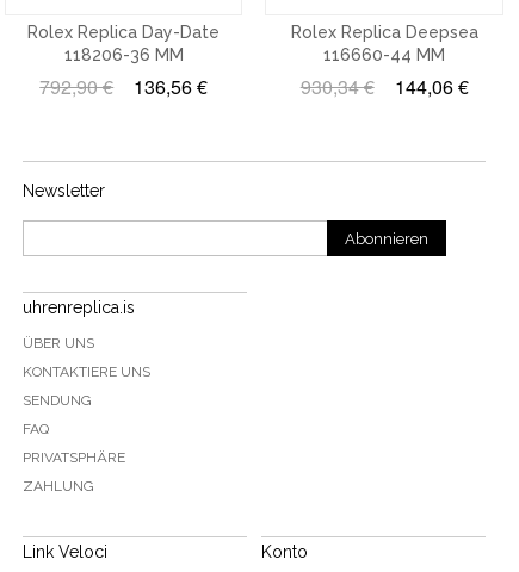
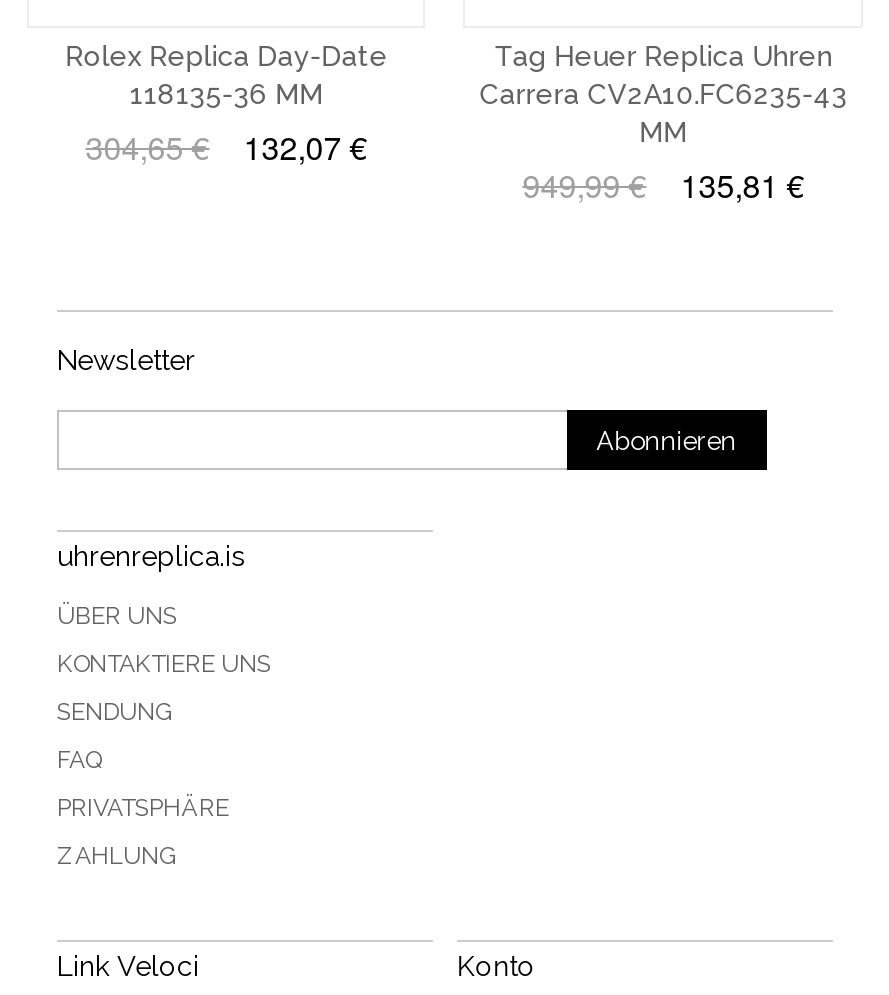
- Rolex Replica Deepsea
- 116660-44 MM
- 930,34 €
- 144,06 €
+ Tag Heuer Replica Uhren
+ Carrera CV2A10.FC6235-43
+ MM
+ 949,99 €
+ 135,81 €

- 118206-36 MM
- 792,90 €
- 136,56 €
+ 118135-36 MM
+ 304,65 €
+ 132,07 €
